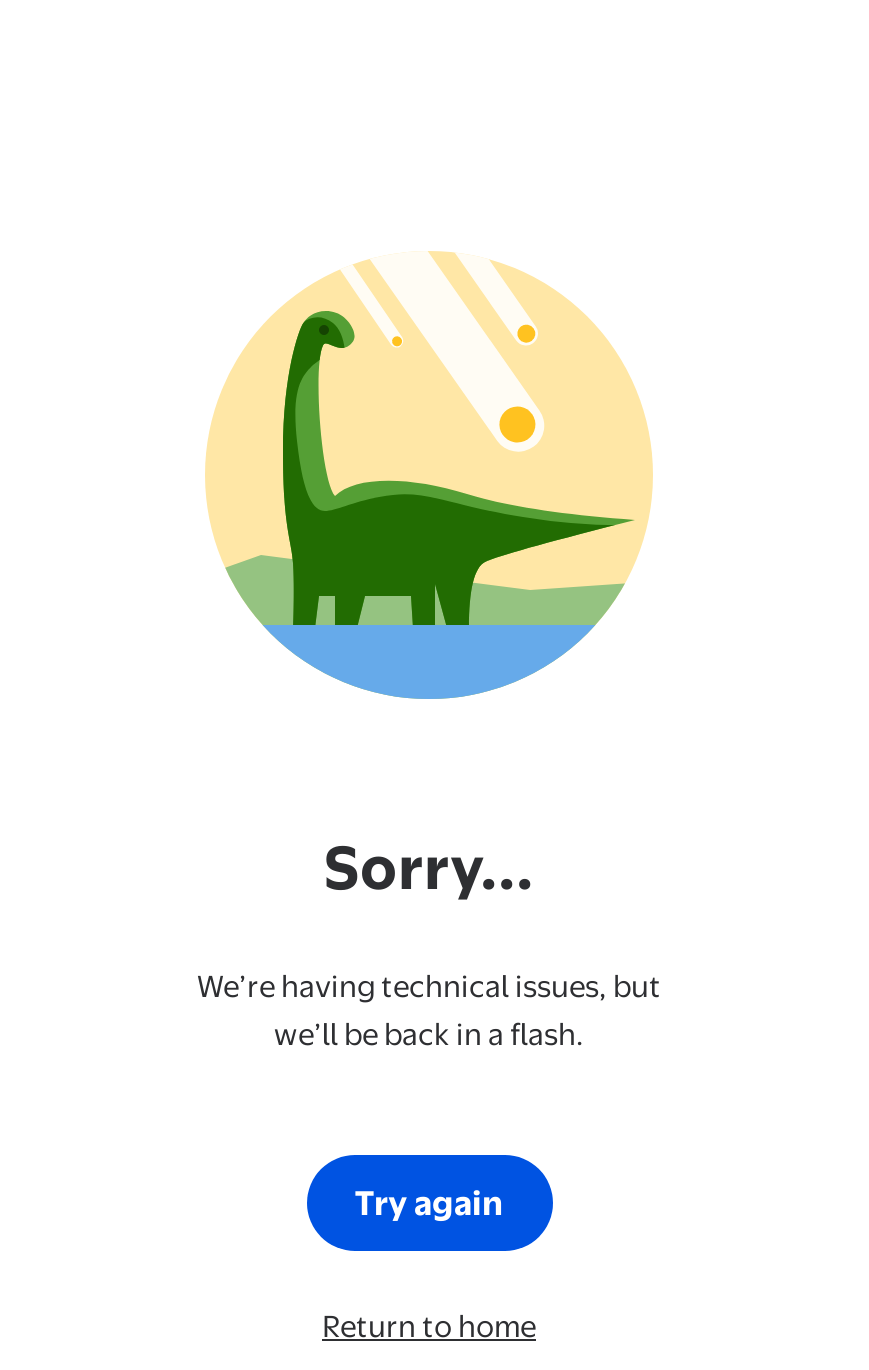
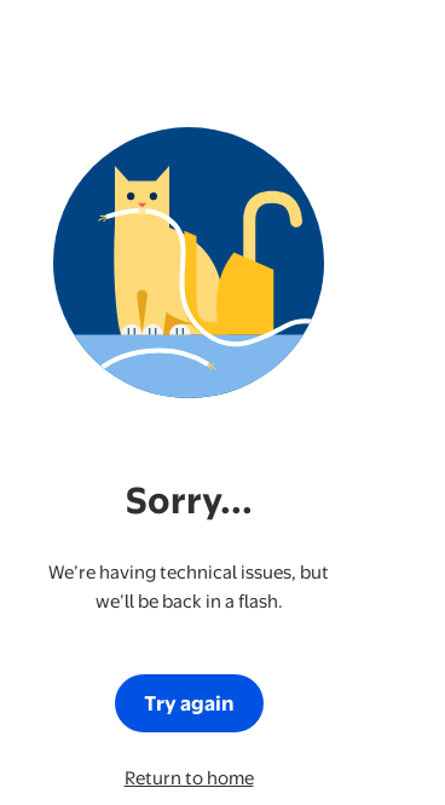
- [image]
+ [image]
